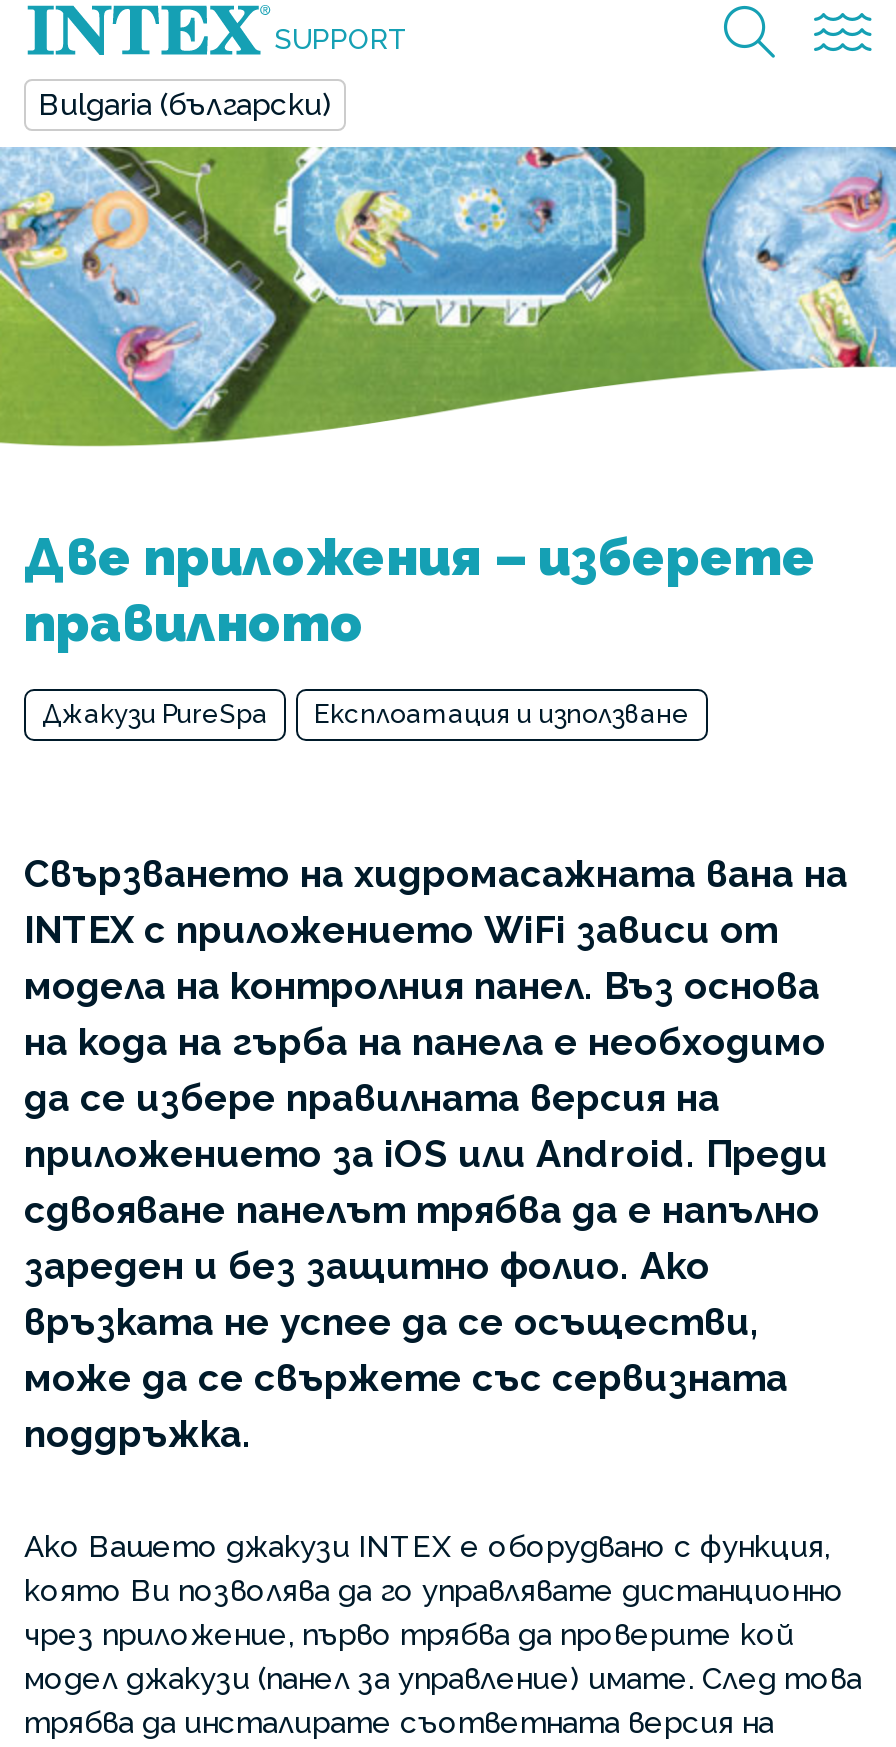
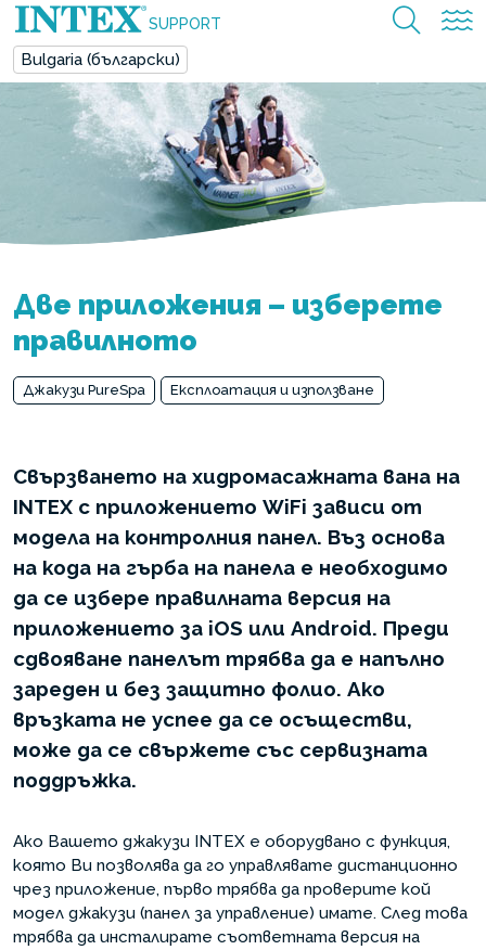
- [image]
+ [image]
